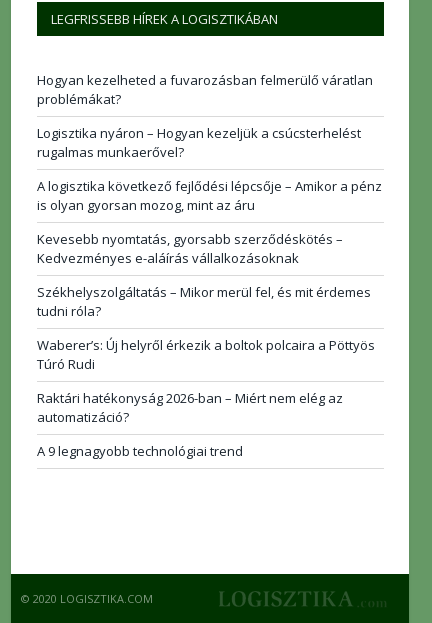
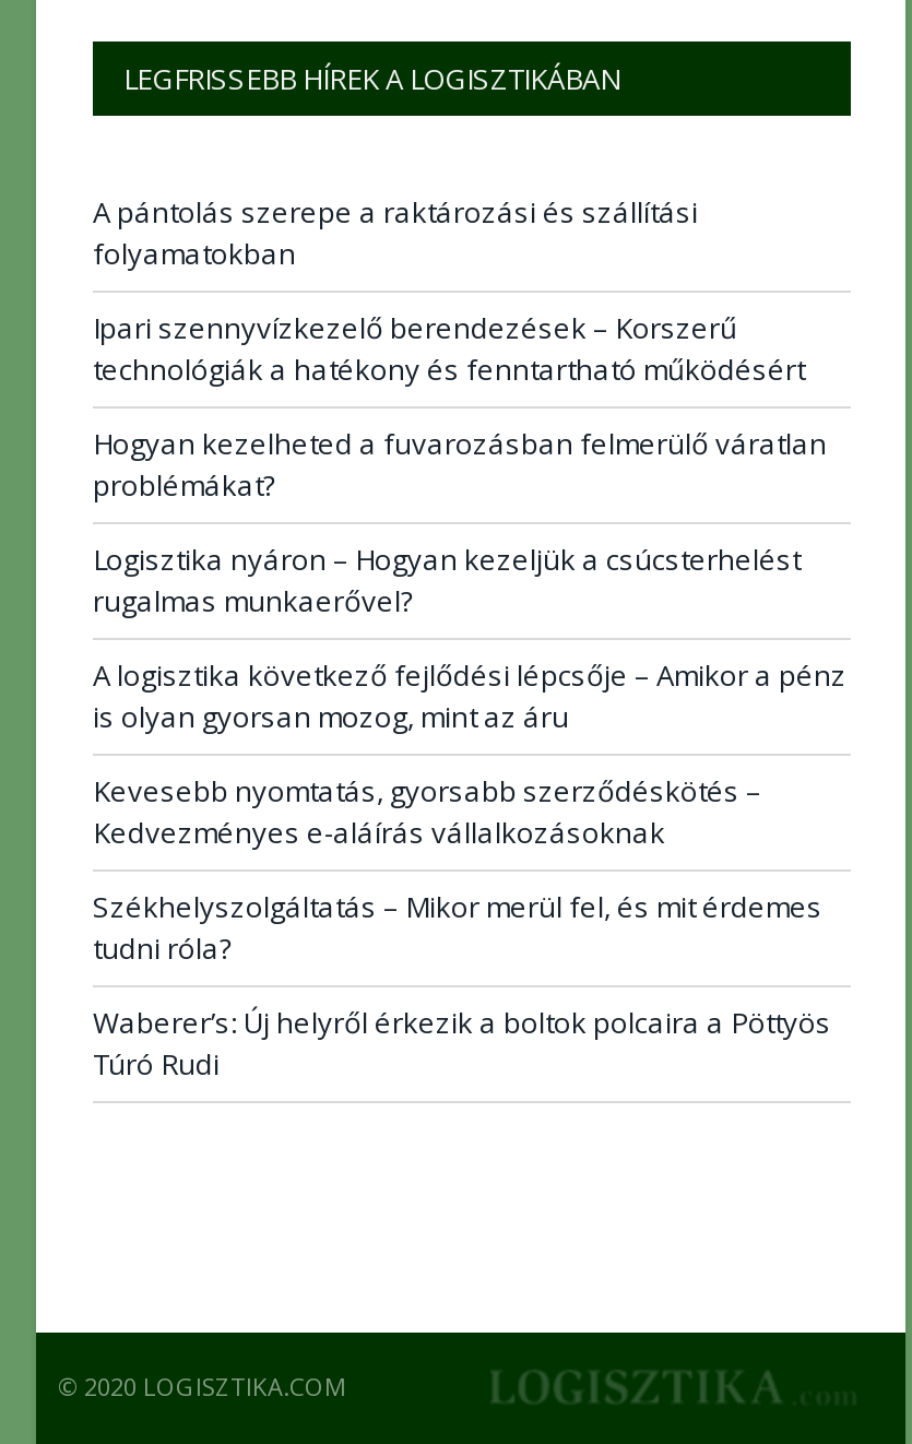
+ A pántolás szerepe a raktározási és szállítási
+ folyamatokban
+ Ipari szennyvízkezelő berendezések – Korszerű
+ technológiák a hatékony és fenntartható működésért

moved down: Hogyan kezelheted a fuvarozásban felmerülő váratlan | problémákat? | Logisztika nyáron – Hogyan kezeljük a csúcsterhelést | ... | Waberer’s: Új helyről érkezik a boltok polcaira a Pöttyös | Túró Rudi

- Raktári hatékonyság 2026-ban – Miért nem elég az
- automatizáció?
- A 9 legnagyobb technológiai trend
